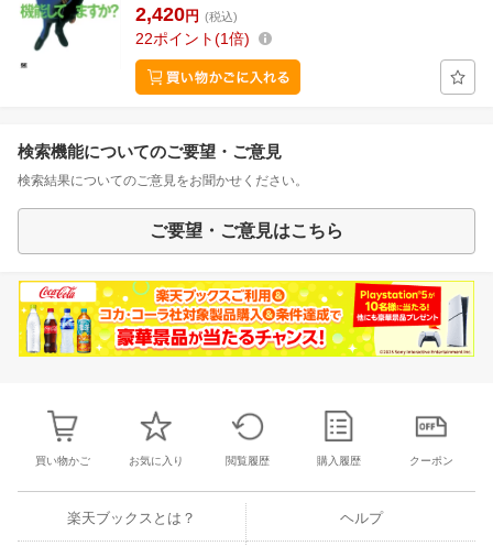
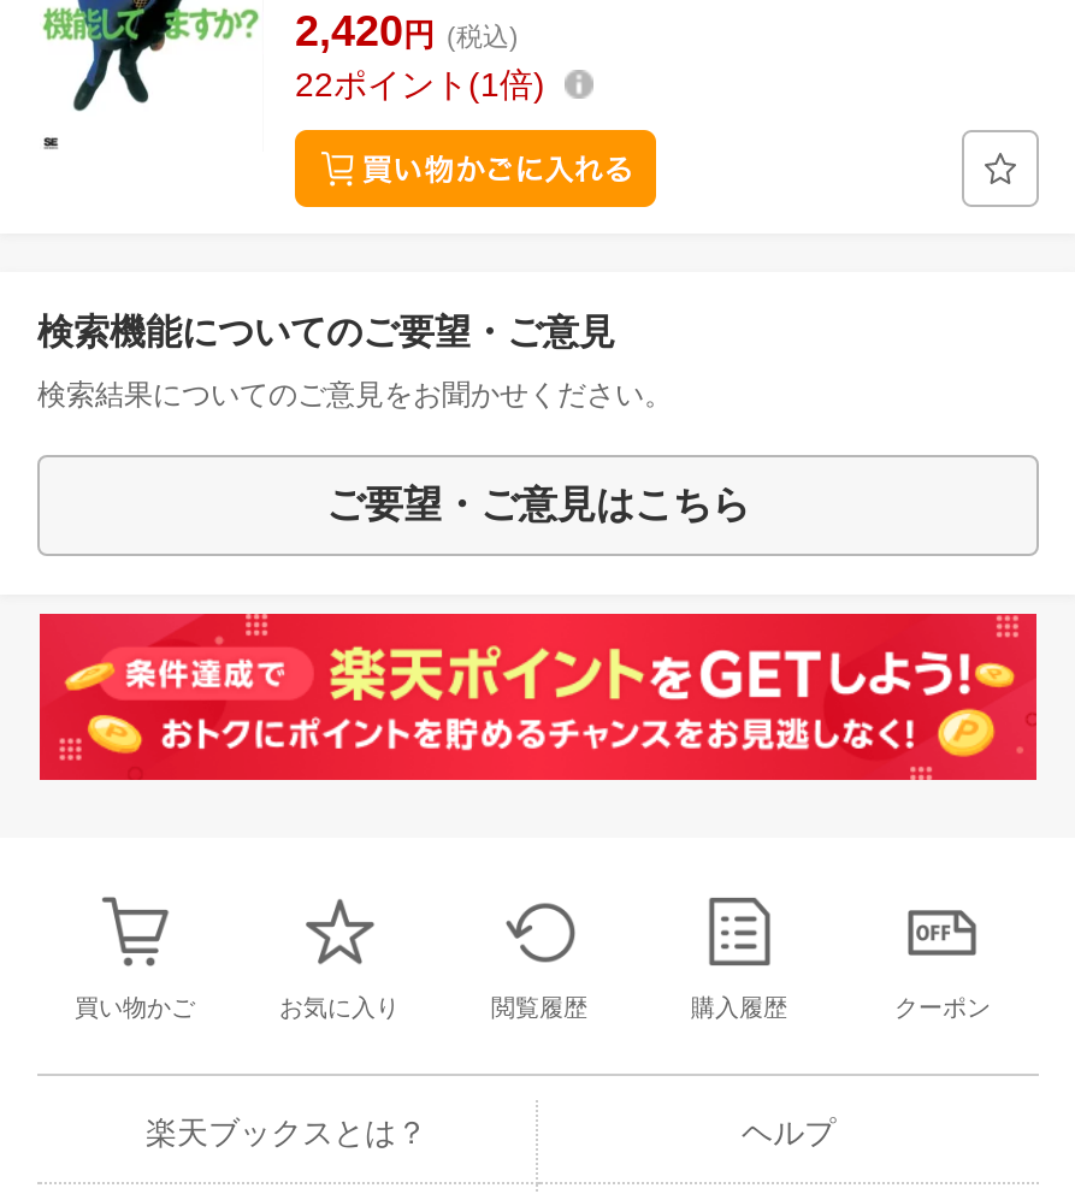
- [image]
+ [image]
